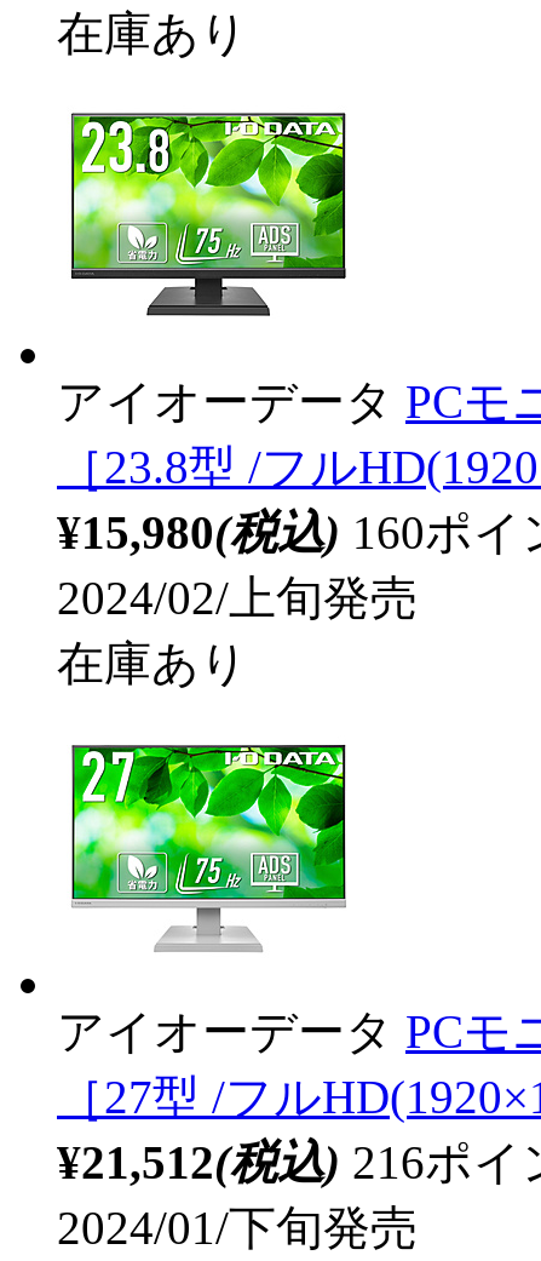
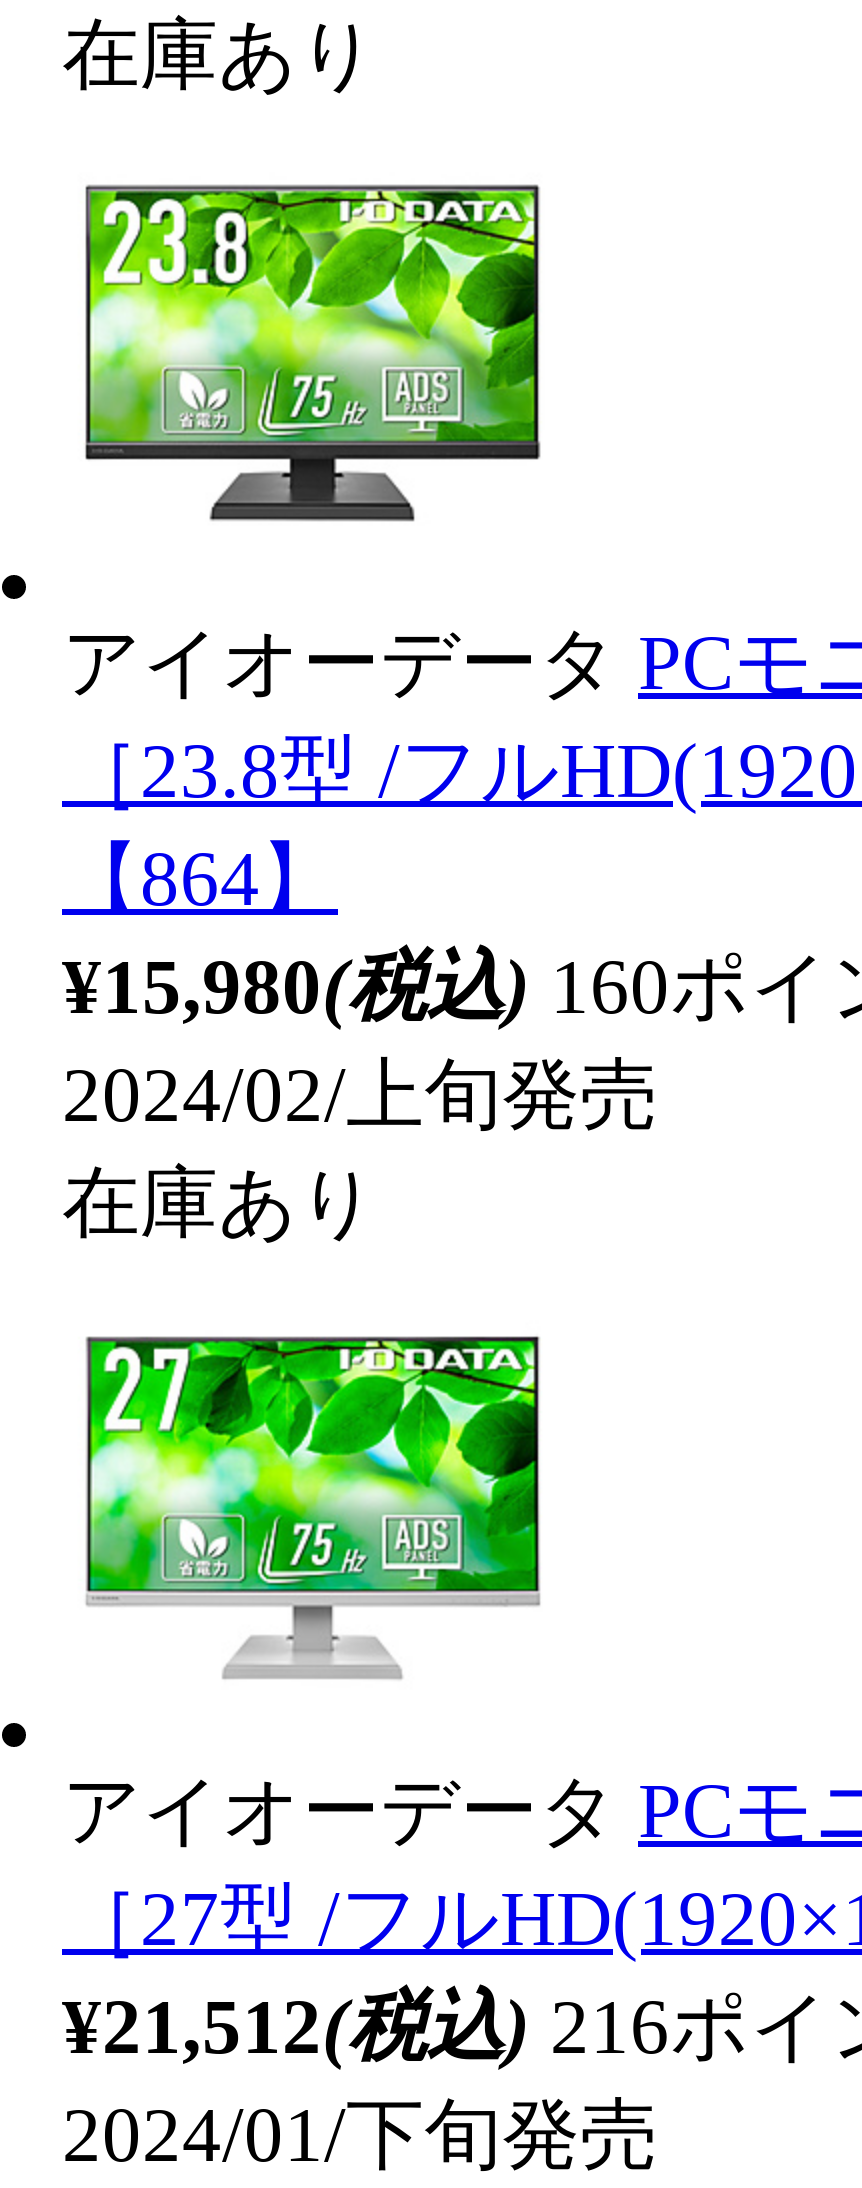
+ 【864】
